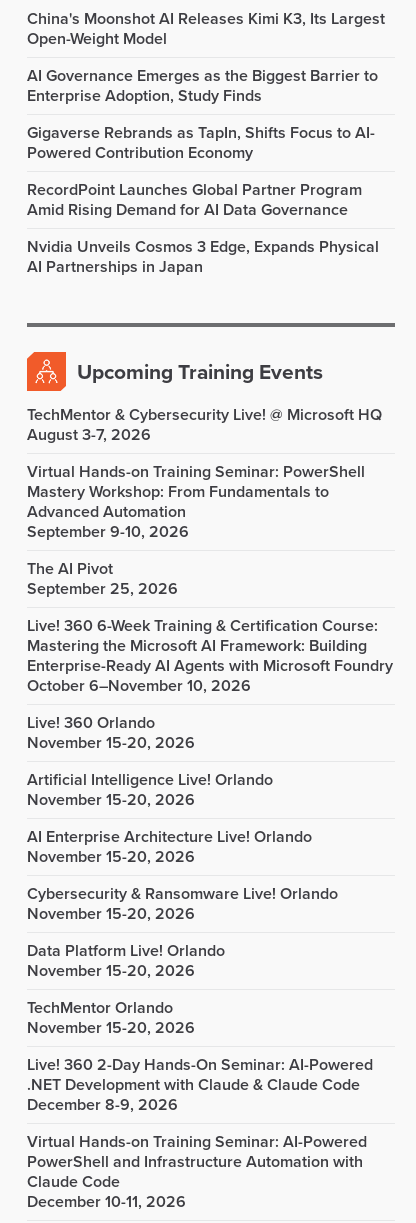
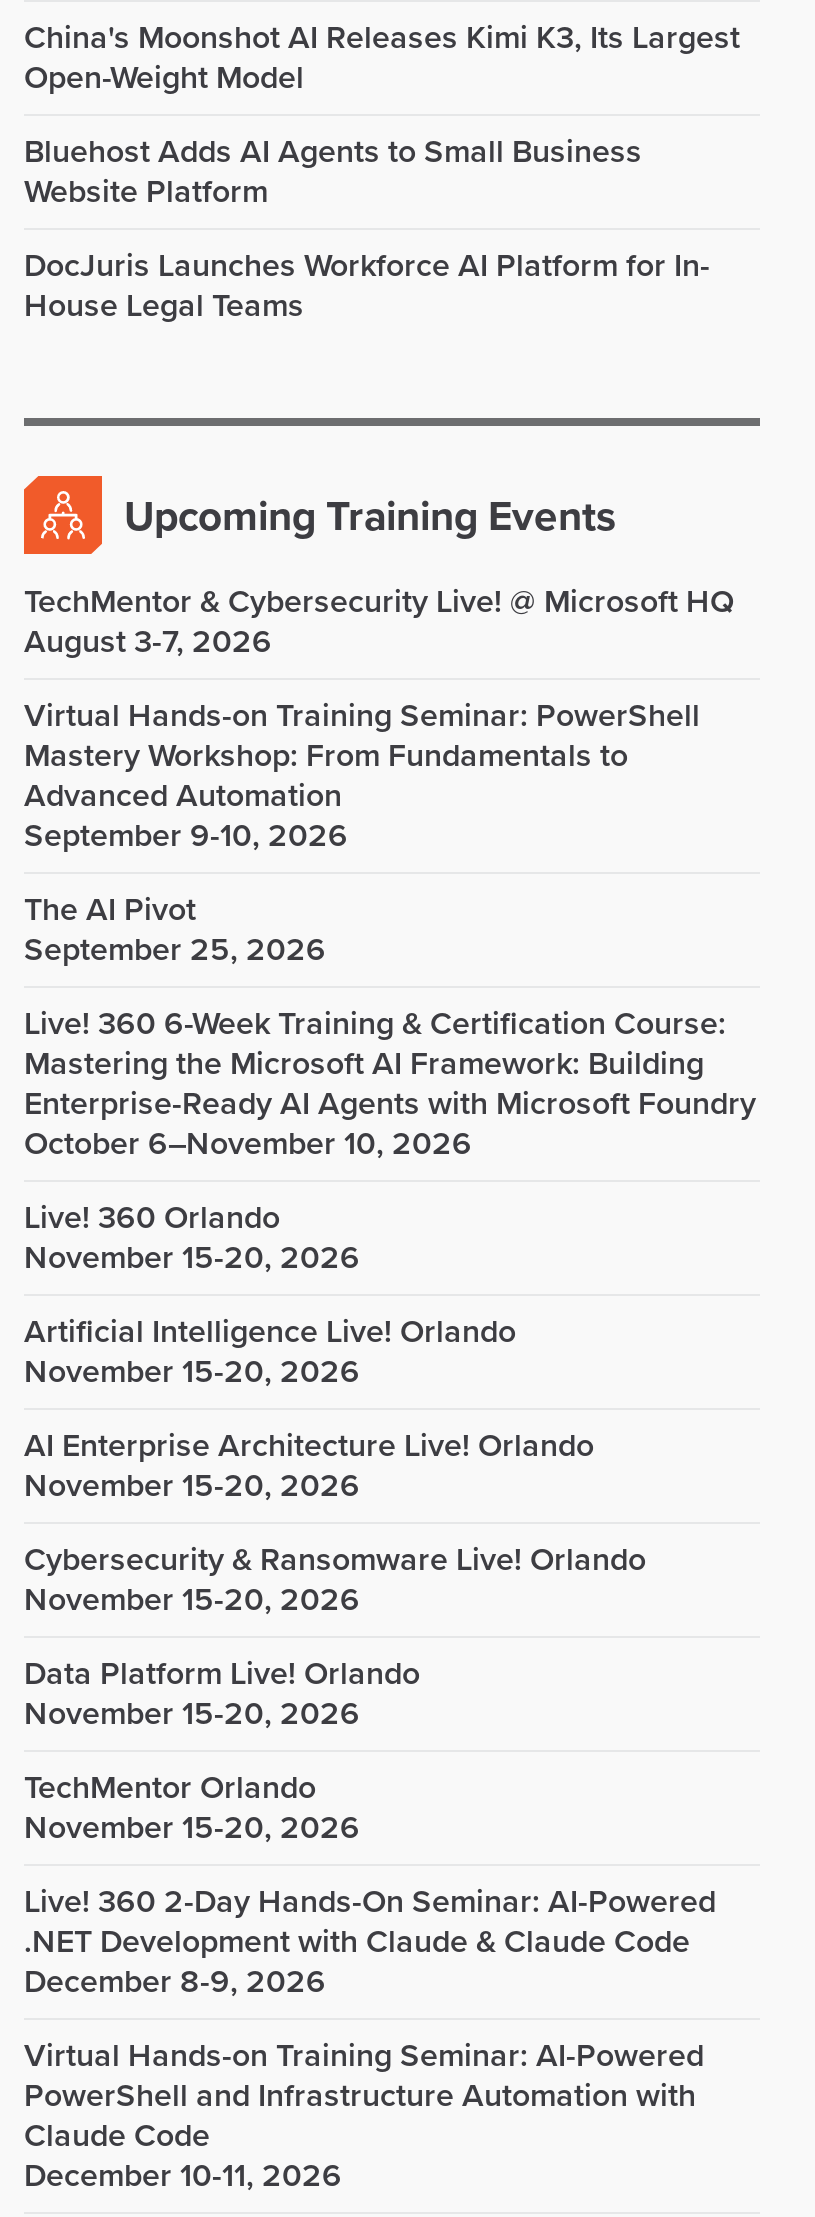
- AI Governance Emerges as the Biggest Barrier to
- Enterprise Adoption, Study Finds
- Gigaverse Rebrands as TapIn, Shifts Focus to AI-
- Powered Contribution Economy
- RecordPoint Launches Global Partner Program
- Amid Rising Demand for AI Data Governance
- Nvidia Unveils Cosmos 3 Edge, Expands Physical
- AI Partnerships in Japan
+ Bluehost Adds AI Agents to Small Business
+ Website Platform
+ DocJuris Launches Workforce AI Platform for In-
+ House Legal Teams
